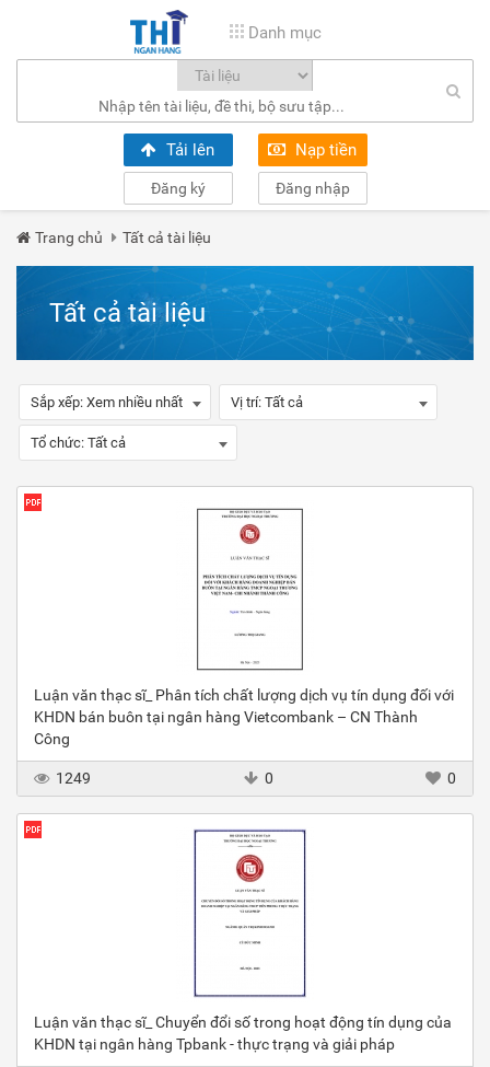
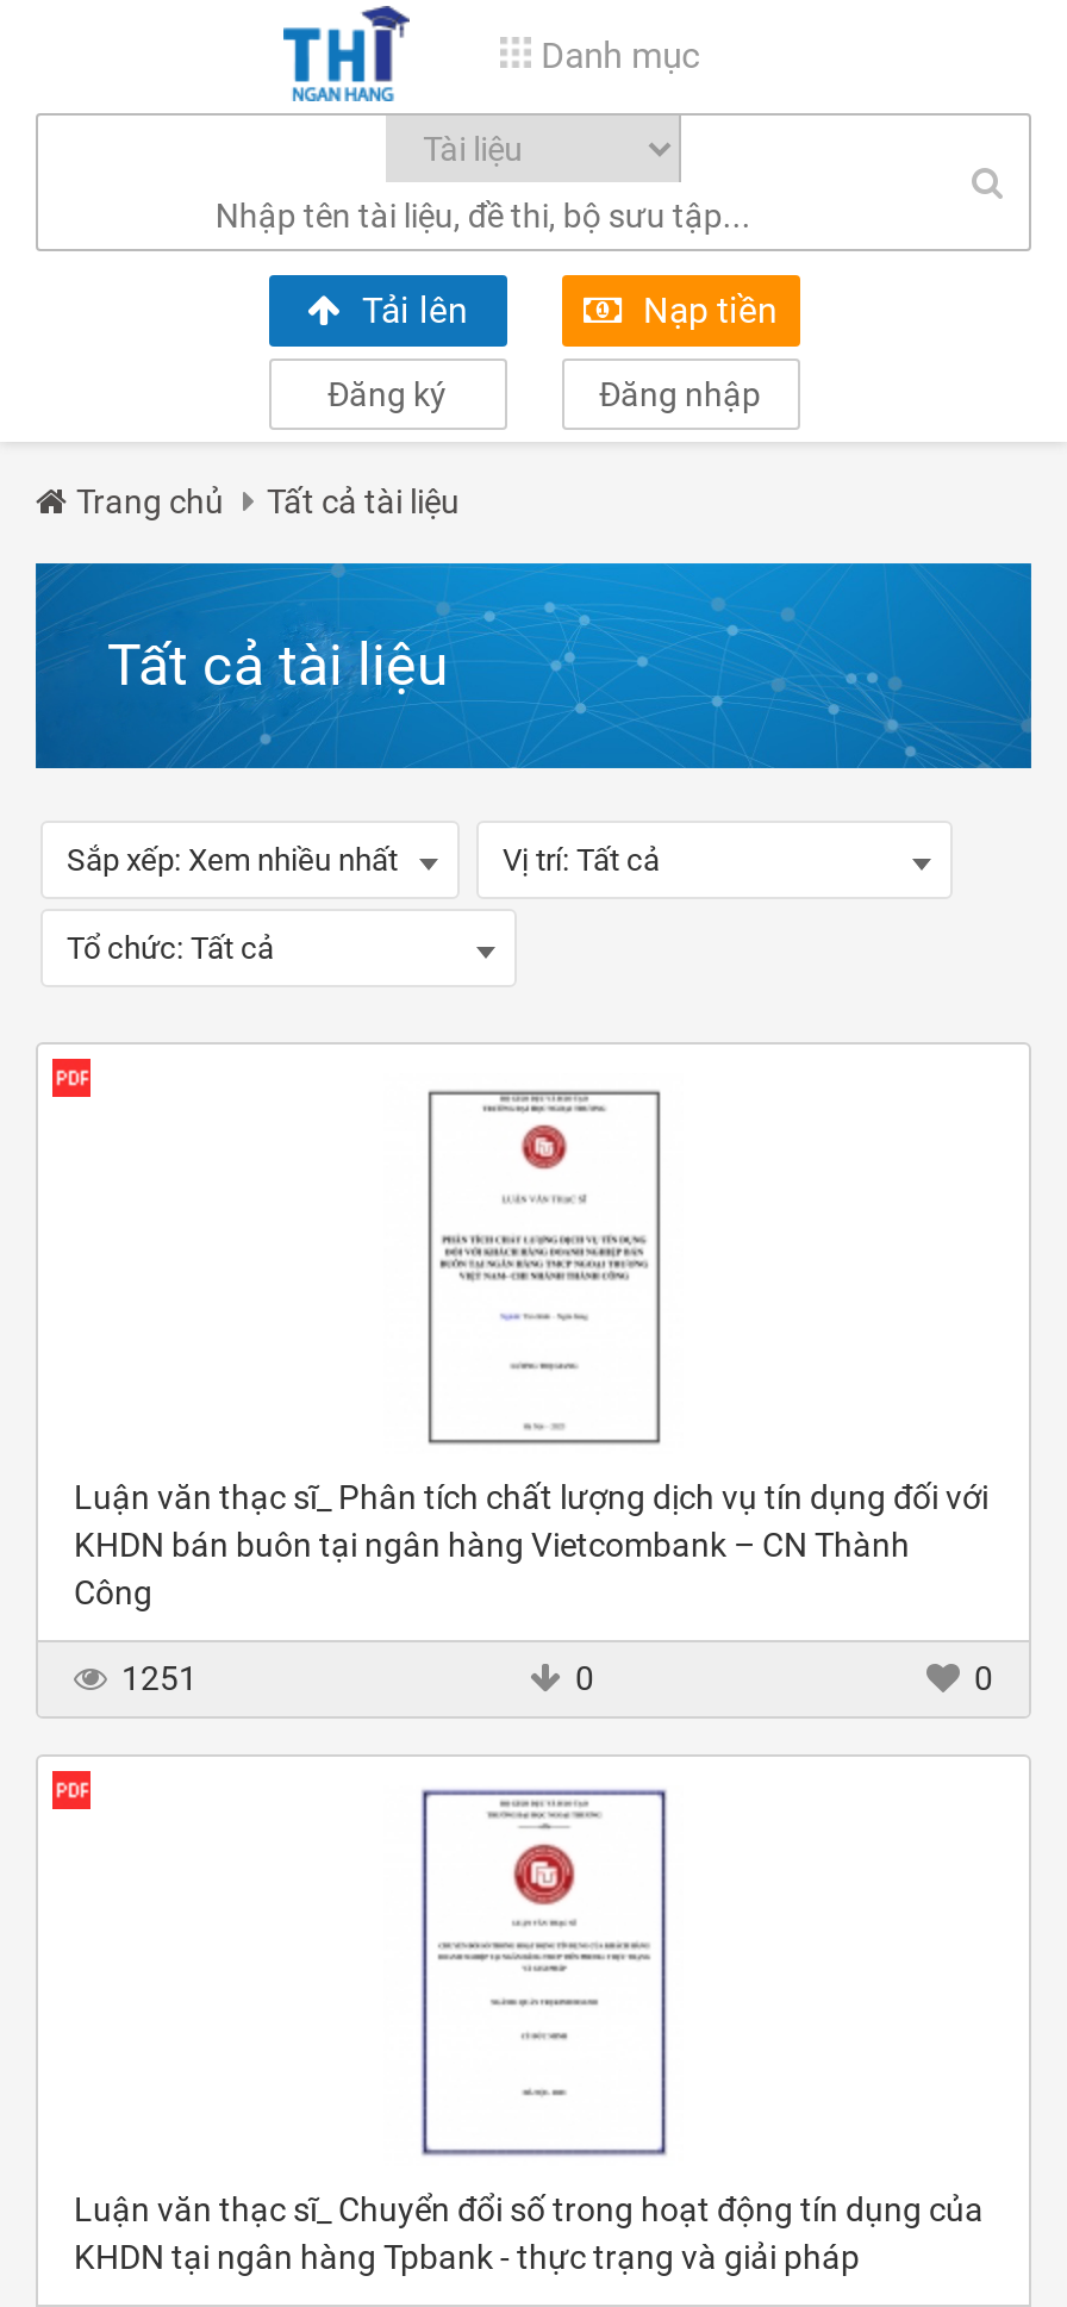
- 1249
+ 1251
